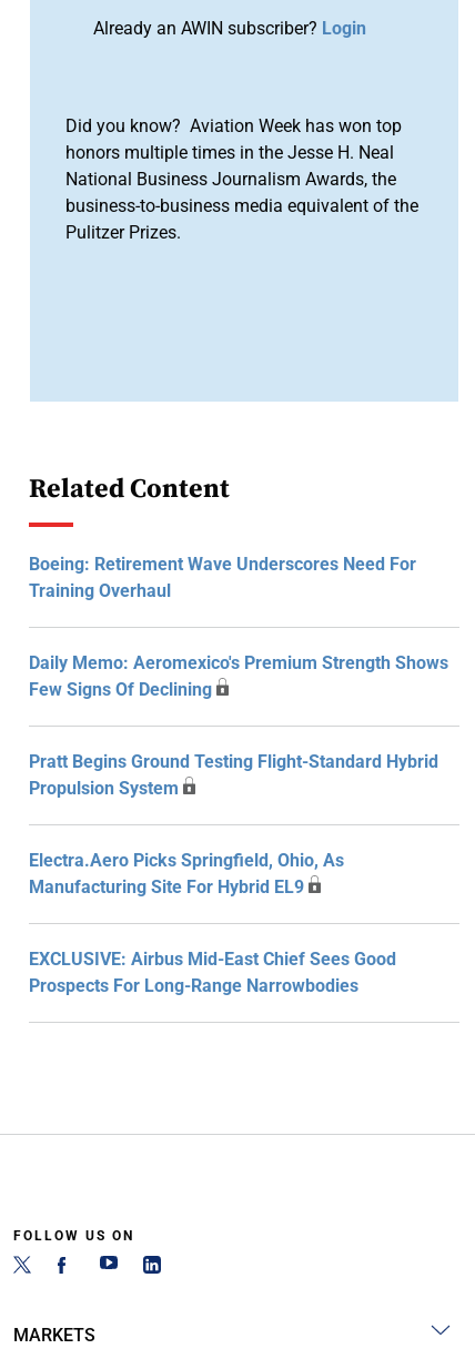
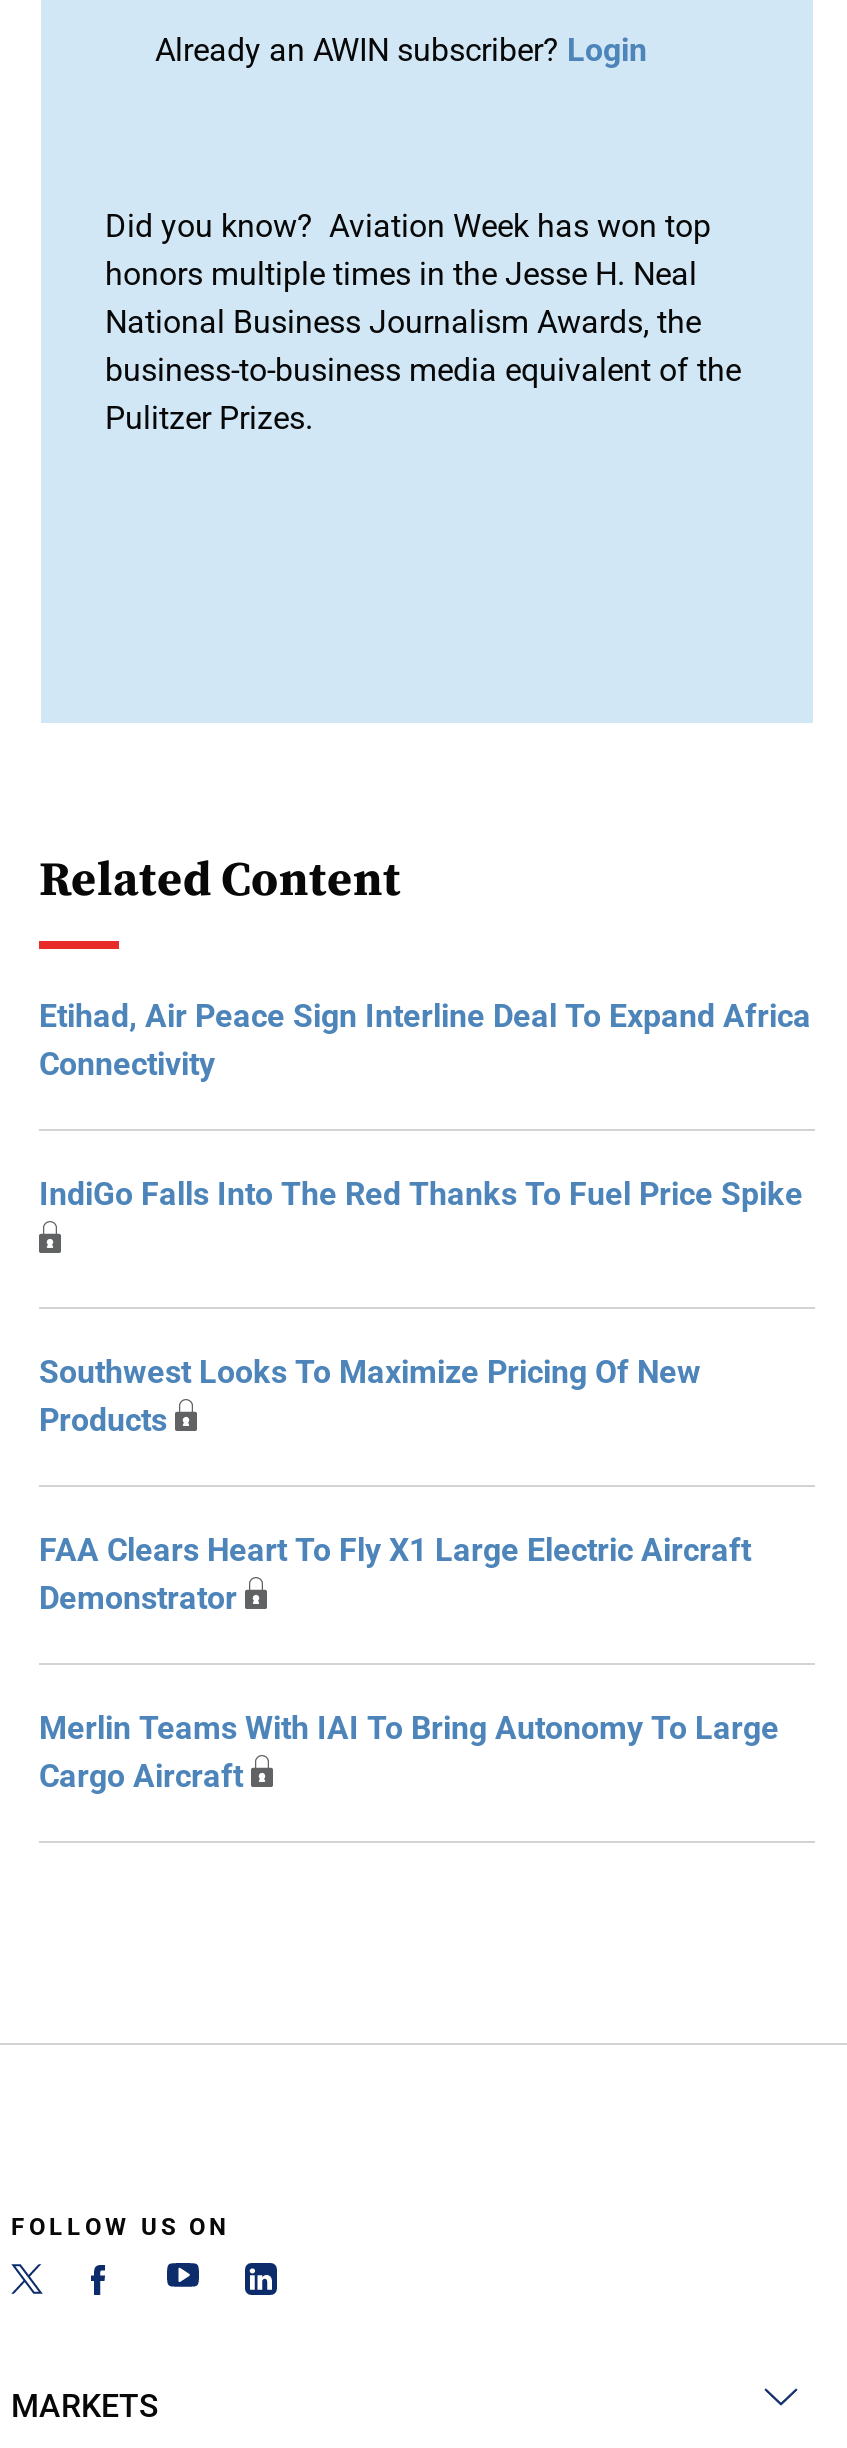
- Boeing: Retirement Wave Underscores Need For
- Training Overhaul
+ Etihad, Air Peace Sign Interline Deal To Expand Africa
+ Connectivity

- Daily Memo: Aeromexico's Premium Strength Shows
- Few Signs Of Declining
+ IndiGo Falls Into The Red Thanks To Fuel Price Spike

- Pratt Begins Ground Testing Flight-Standard Hybrid
- Propulsion System
+ Southwest Looks To Maximize Pricing Of New
+ Products

- Electra.aero Picks Springfield, Ohio, As
- Manufacturing Site For Hybrid EL9
+ FAA Clears Heart To Fly X1 Large Electric Aircraft
+ Demonstrator

- EXCLUSIVE: Airbus Mid-East Chief Sees Good
- Prospects For Long-Range Narrowbodies
+ Merlin Teams With IAI To Bring Autonomy To Large
+ Cargo Aircraft
